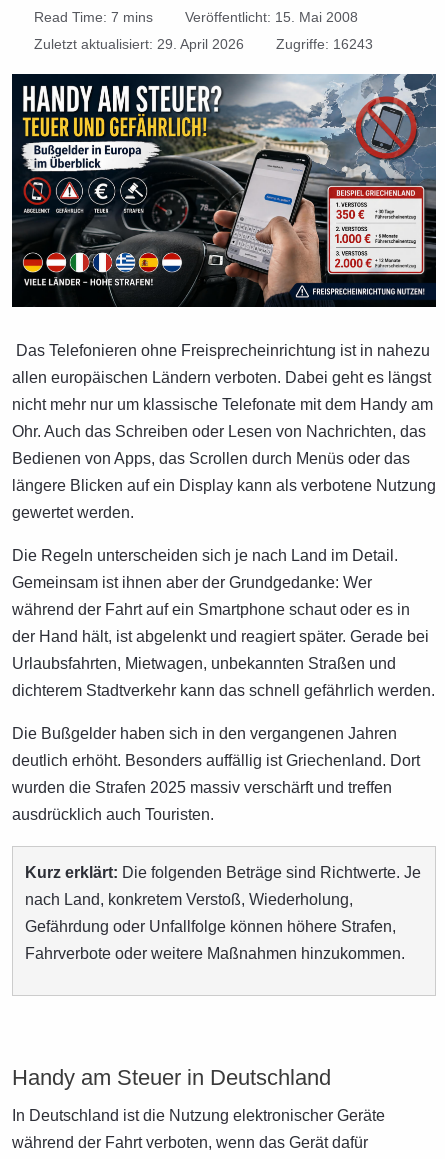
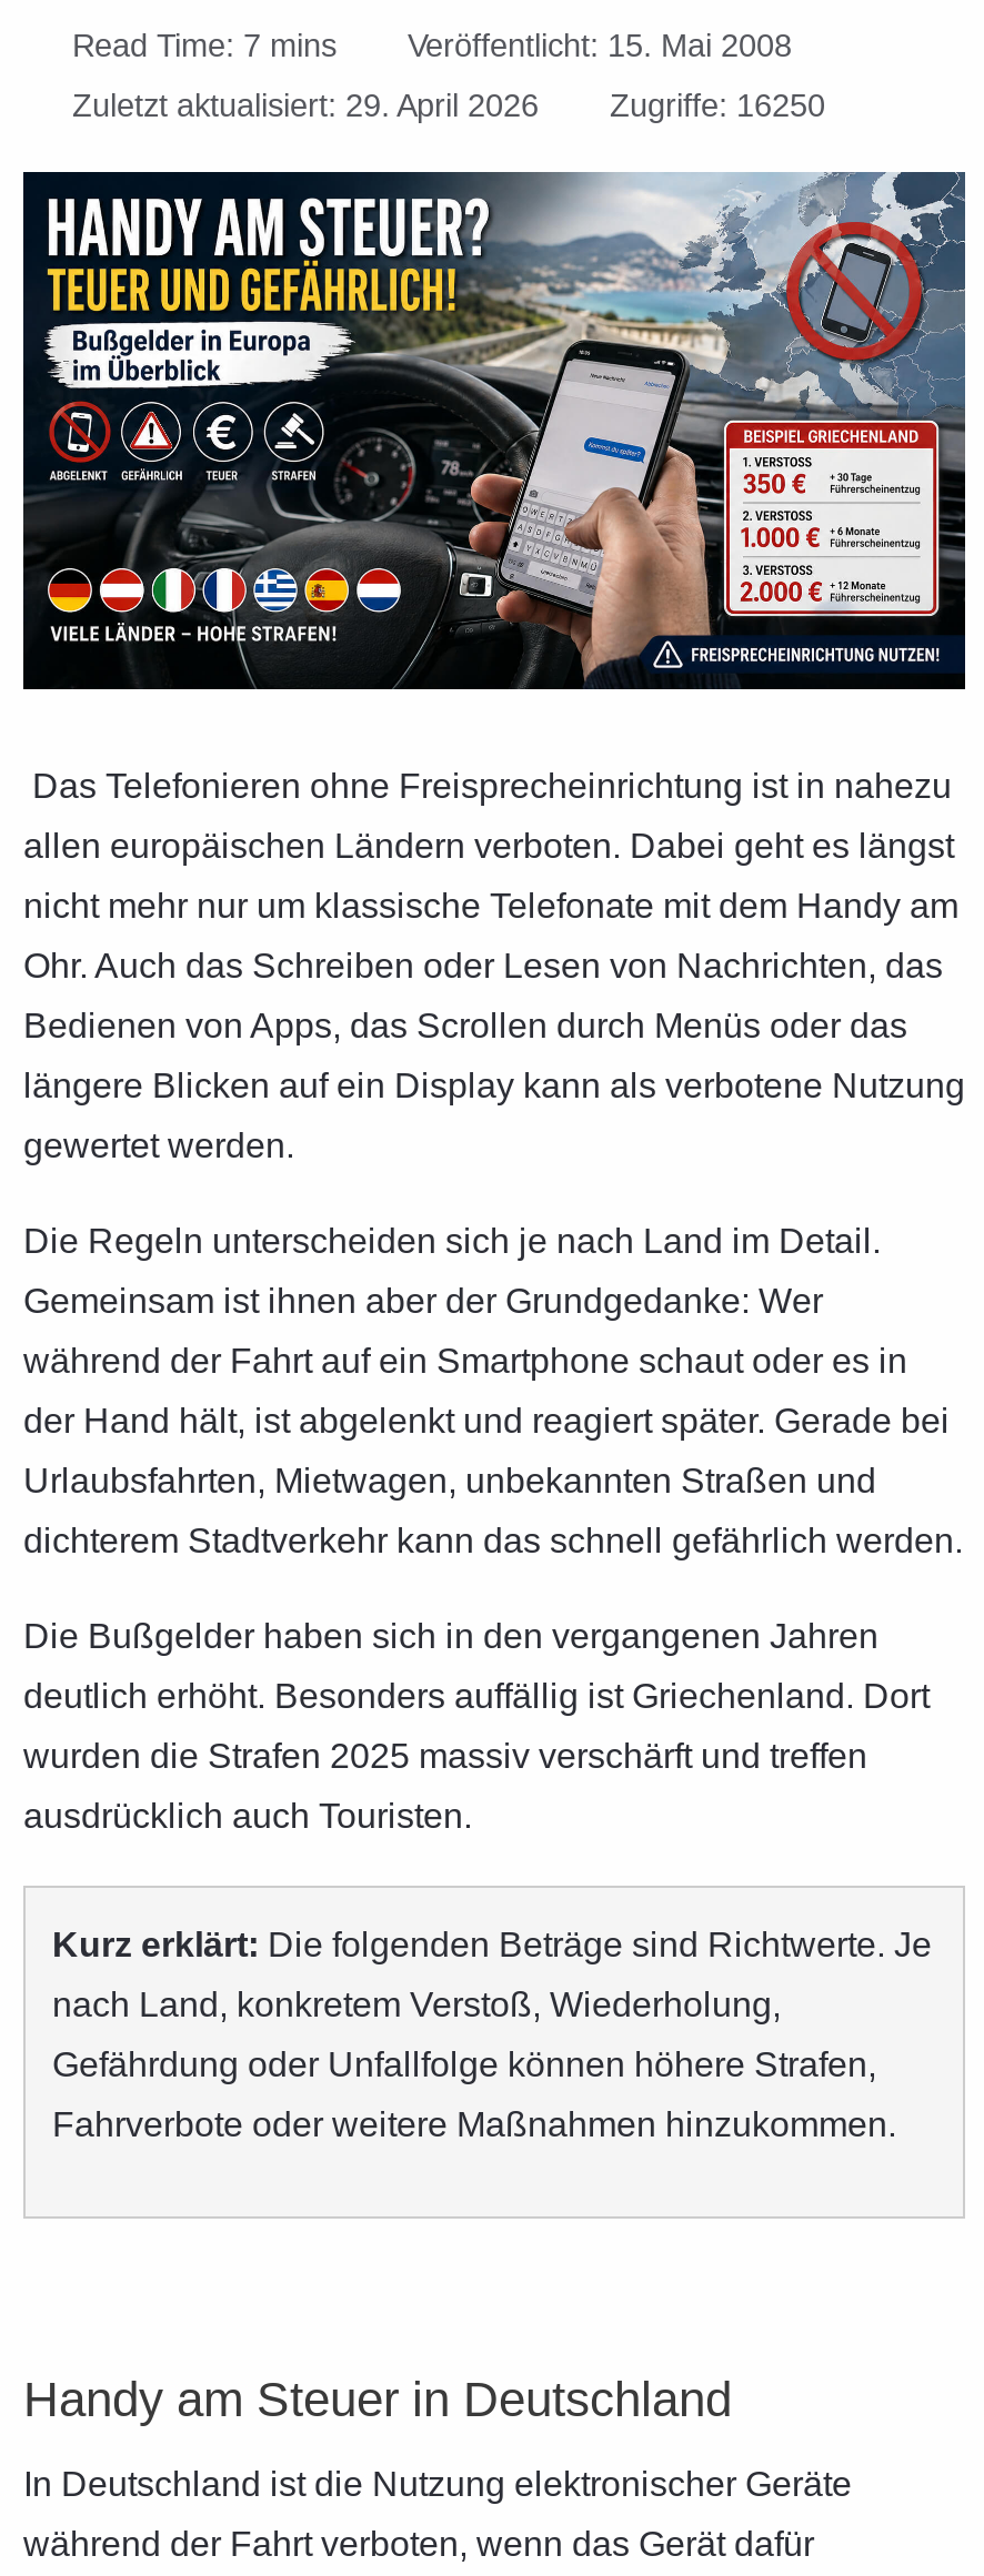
- Zuletzt aktualisiert: 29. April 2026 Zugriffe: 16243
+ Zuletzt aktualisiert: 29. April 2026 Zugriffe: 16250
